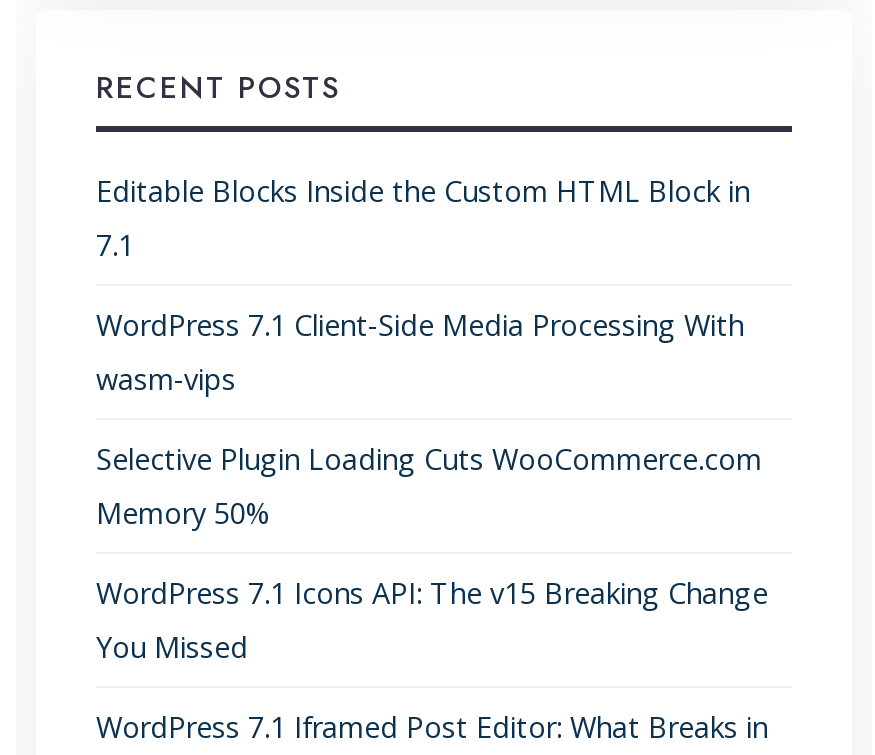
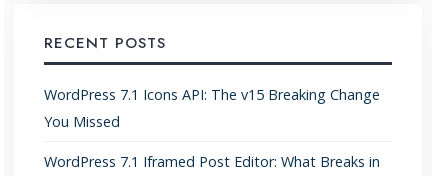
- Editable Blocks Inside the Custom HTML Block in
- 7.1
- WordPress 7.1 Client-Side Media Processing With
- wasm-vips
- Selective Plugin Loading Cuts WooCommerce.com
- Memory 50%
